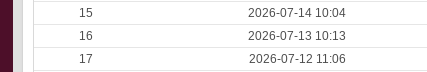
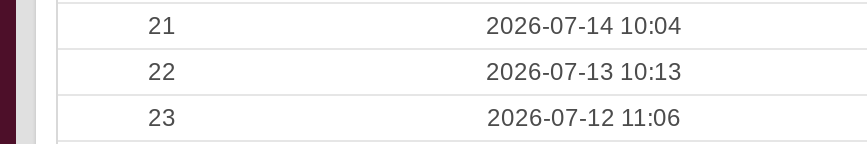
- 15
+ 21

- 16
+ 22

- 17
+ 23
